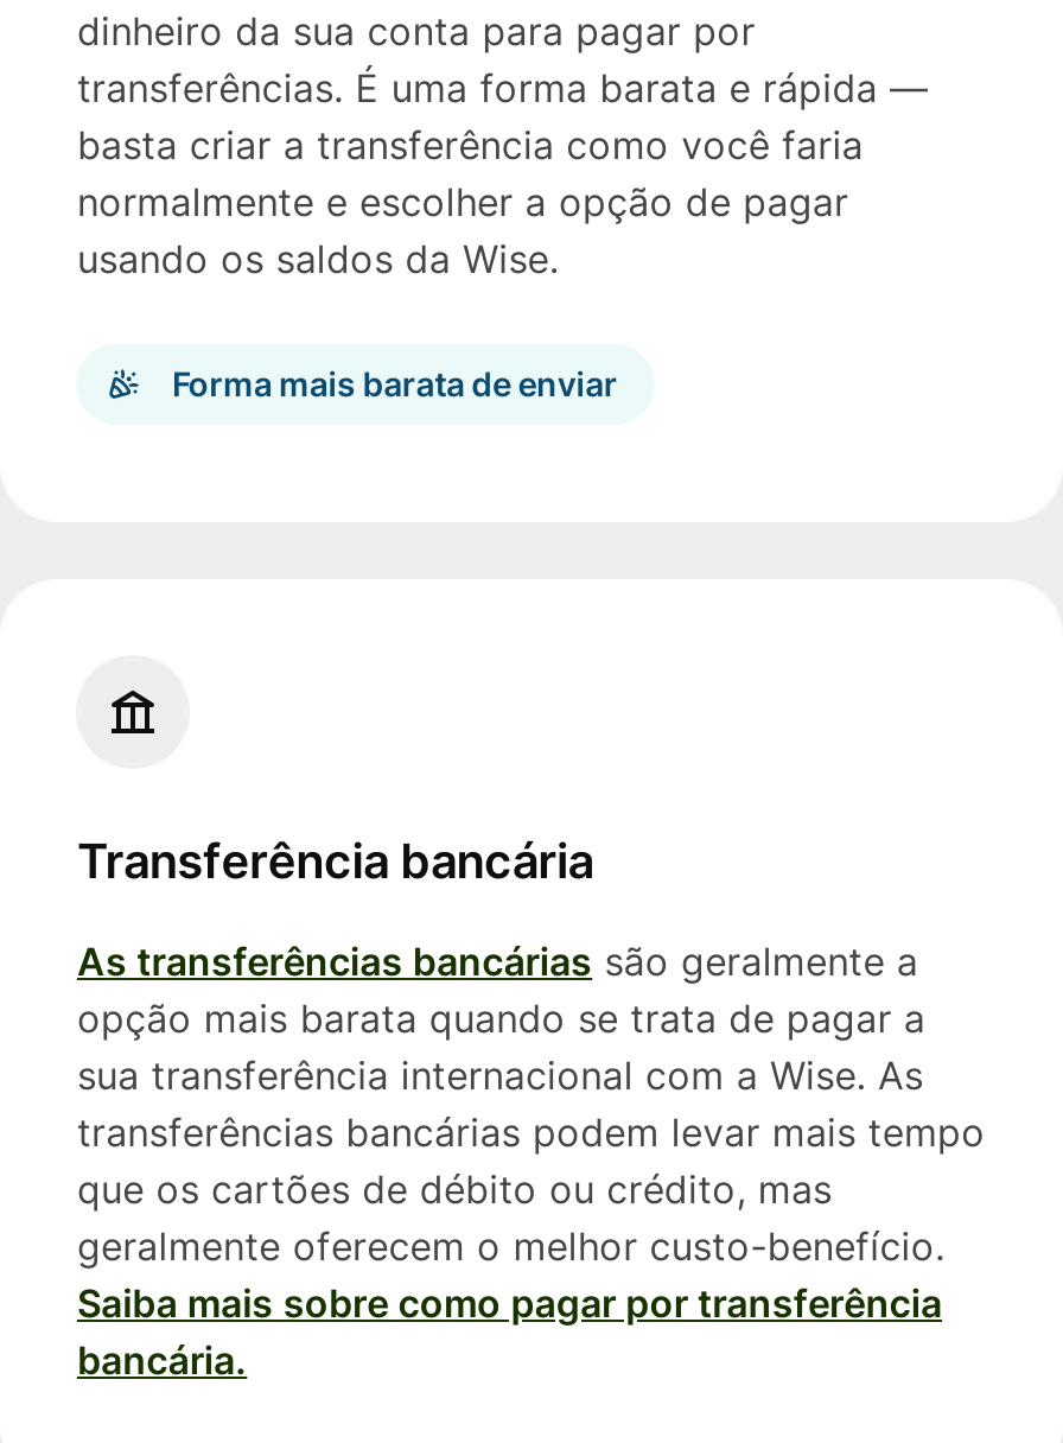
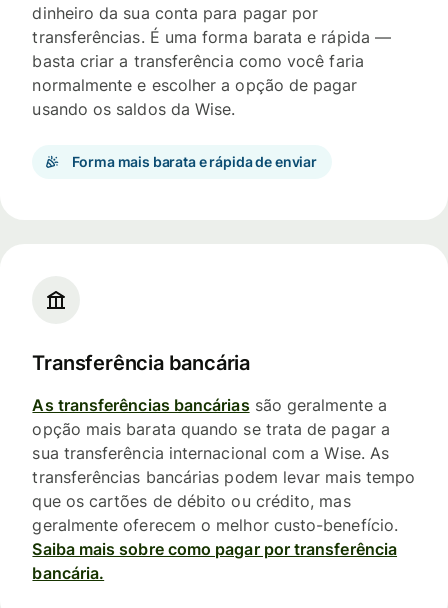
- Forma mais barata de enviar
+ Forma mais barata e rápida de enviar
